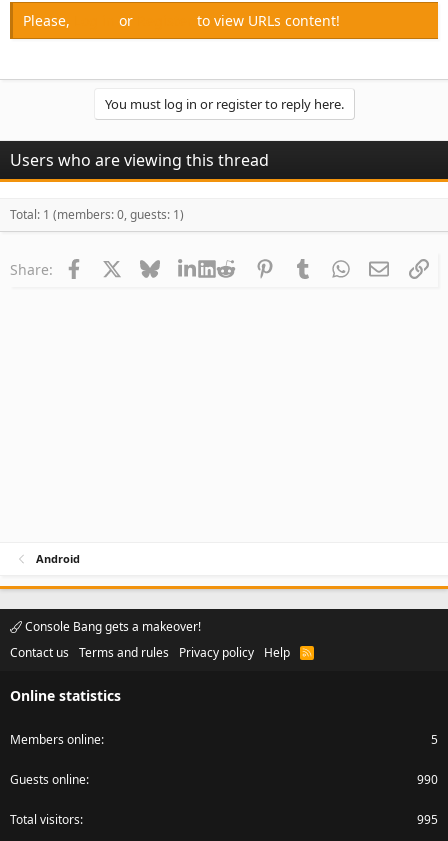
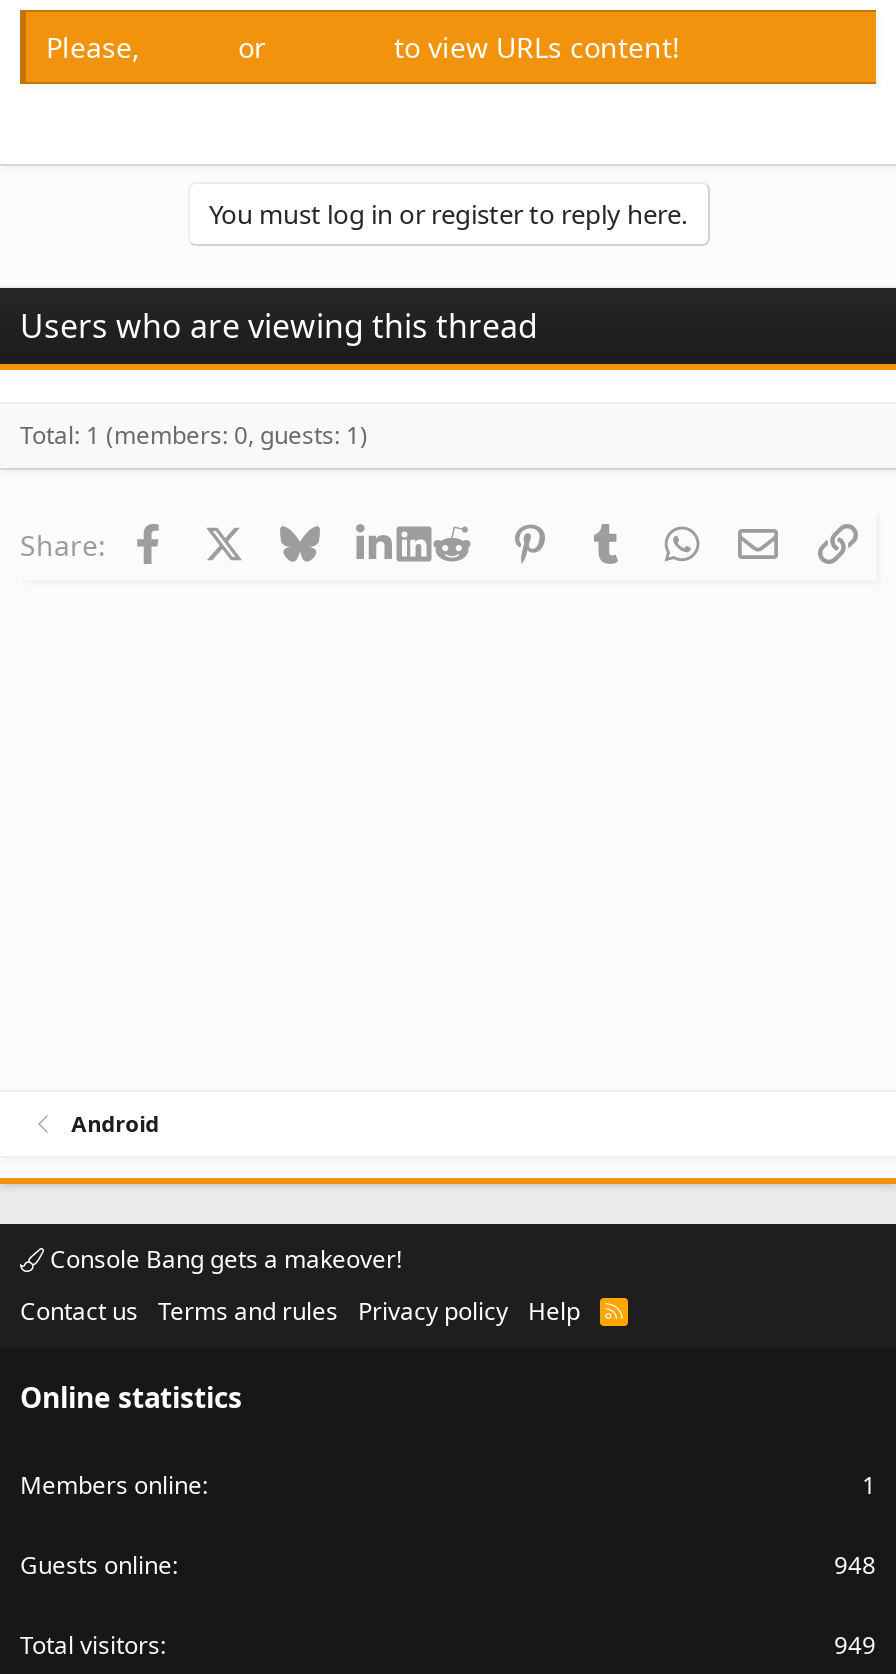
- 5
+ 1

- 990
+ 948

- 995
+ 949
